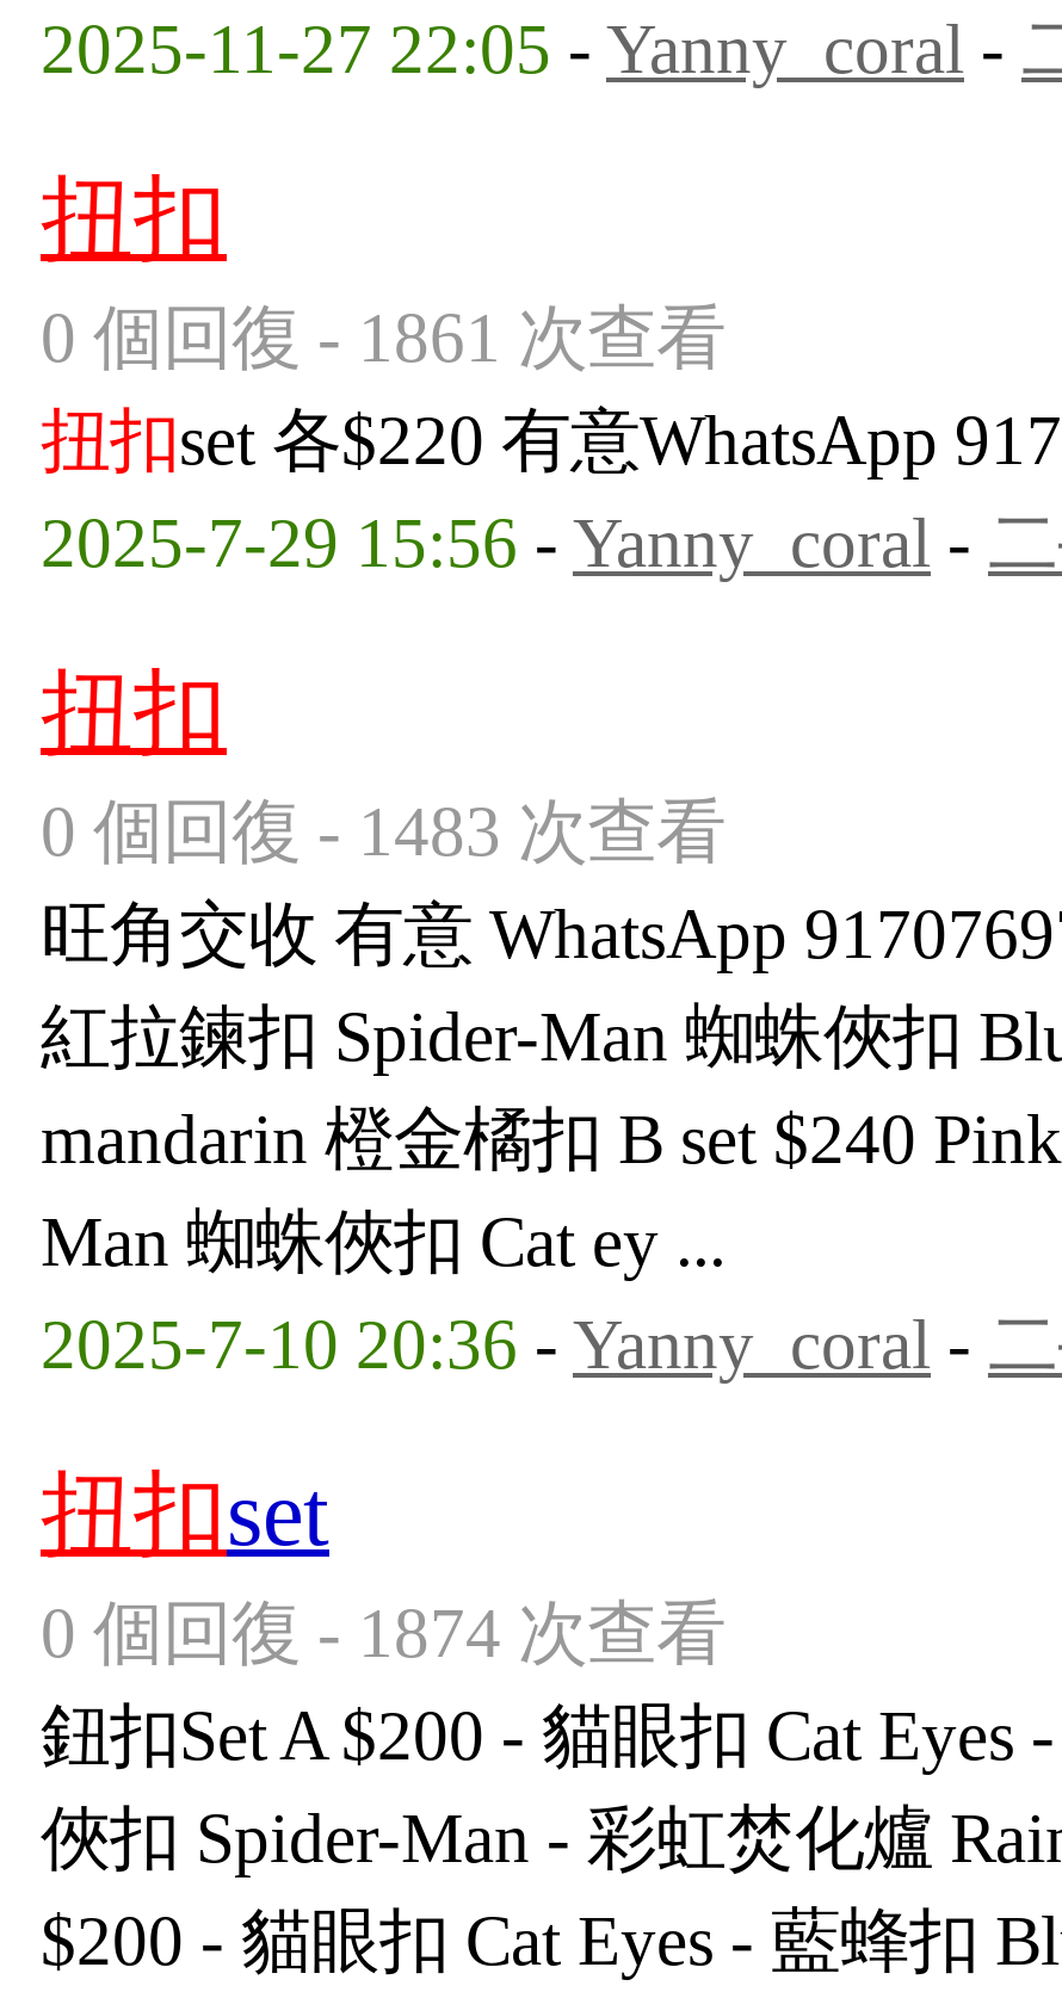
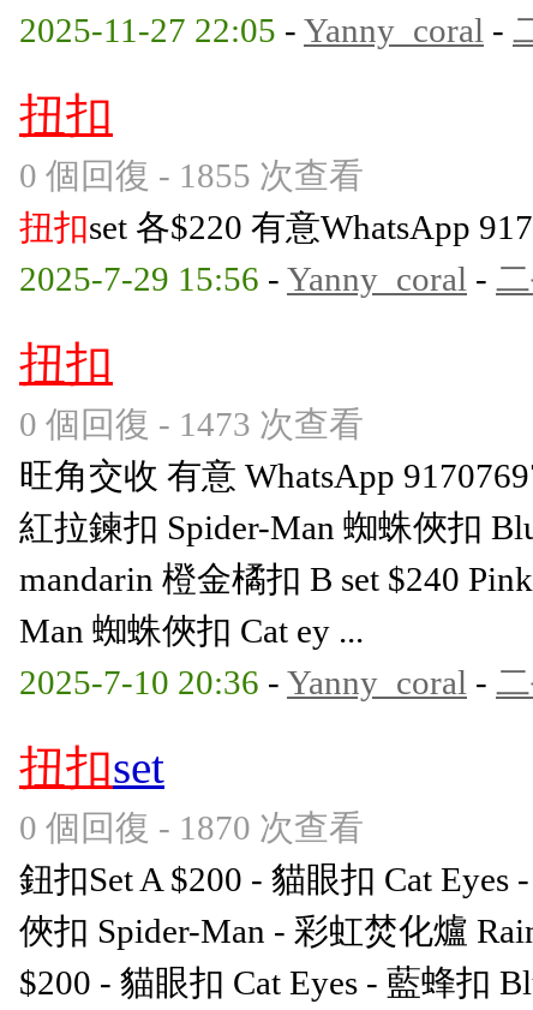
- 0 個回復 - 1861 次查看
+ 0 個回復 - 1855 次查看

- 0 個回復 - 1483 次查看
+ 0 個回復 - 1473 次查看

- 0 個回復 - 1874 次查看
+ 0 個回復 - 1870 次查看
